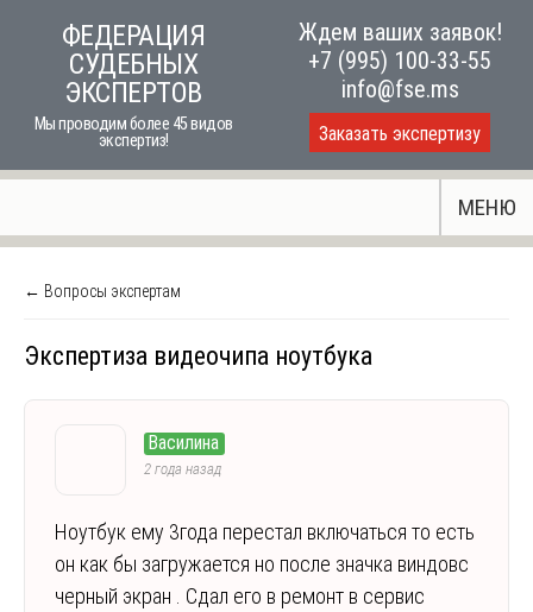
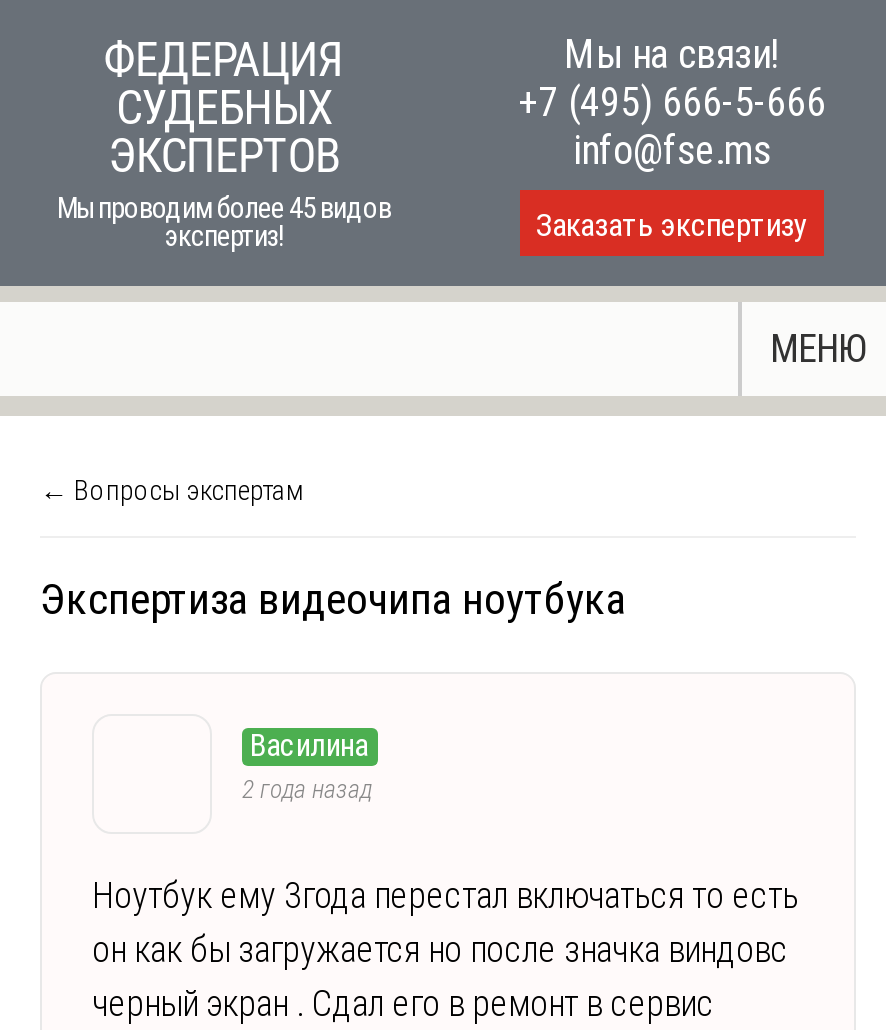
- Ждем ваших заявок!
- +7 (995) 100-33-55
+ Мы на связи!
+ +7 (495) 666-5-666
